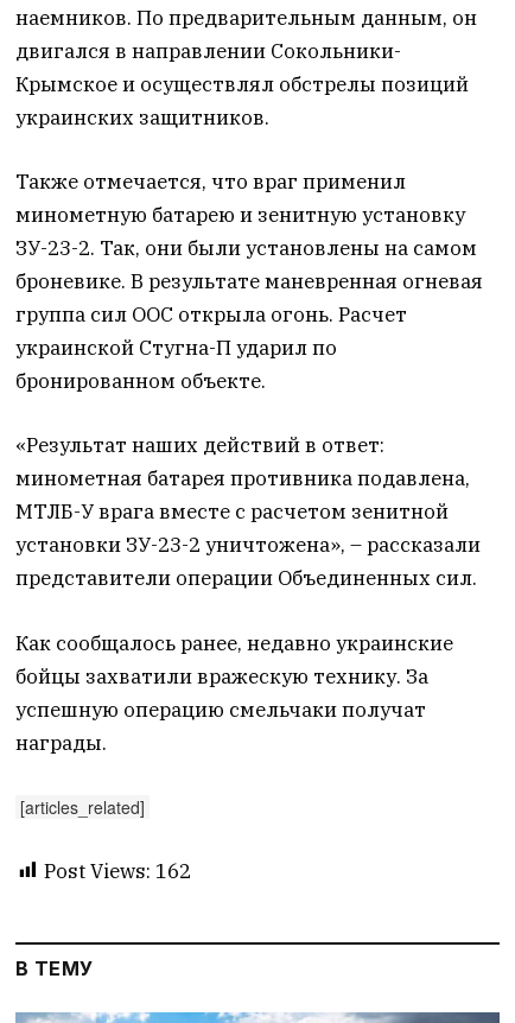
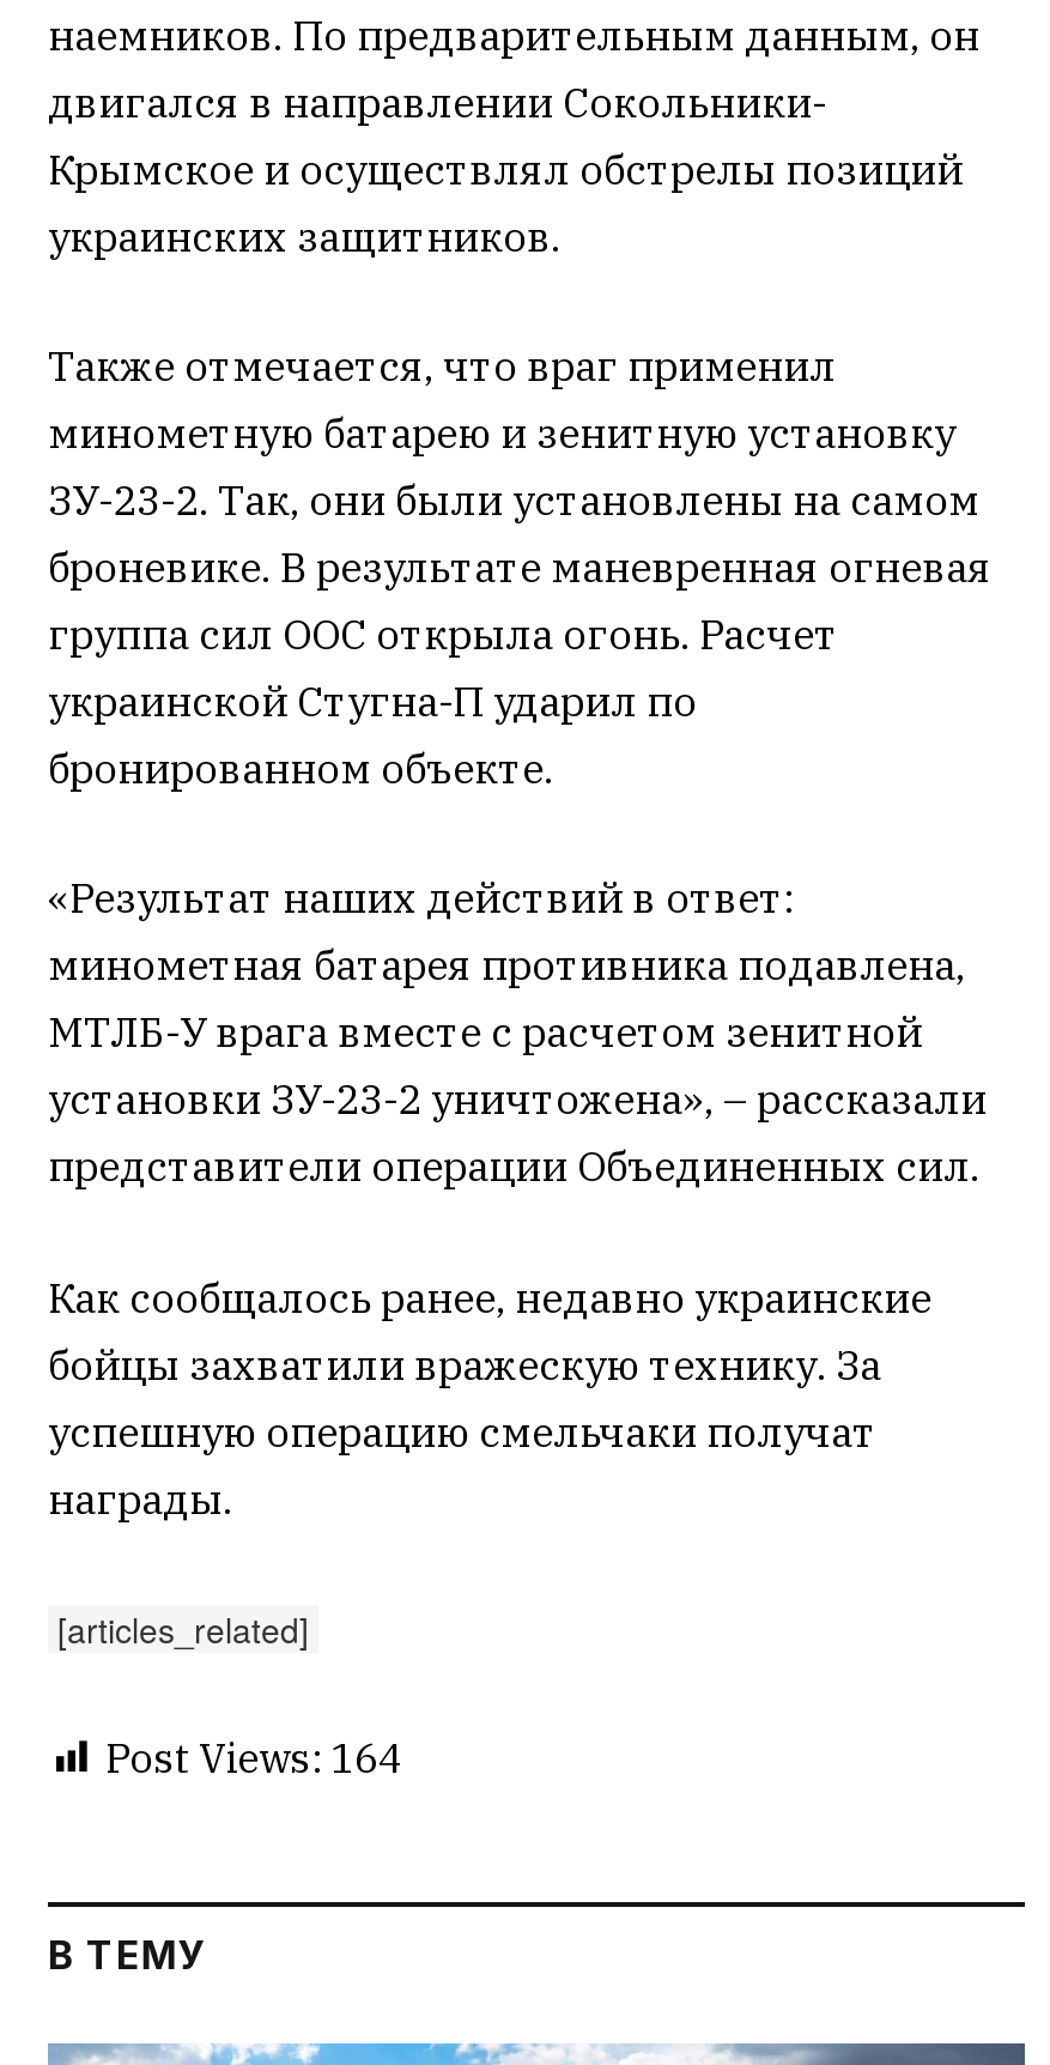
- Post Views: 162
+ Post Views: 164
